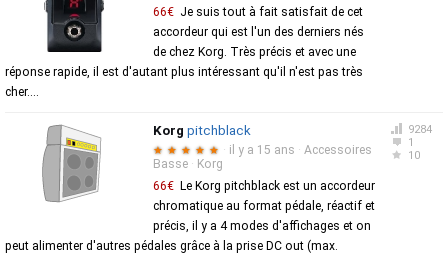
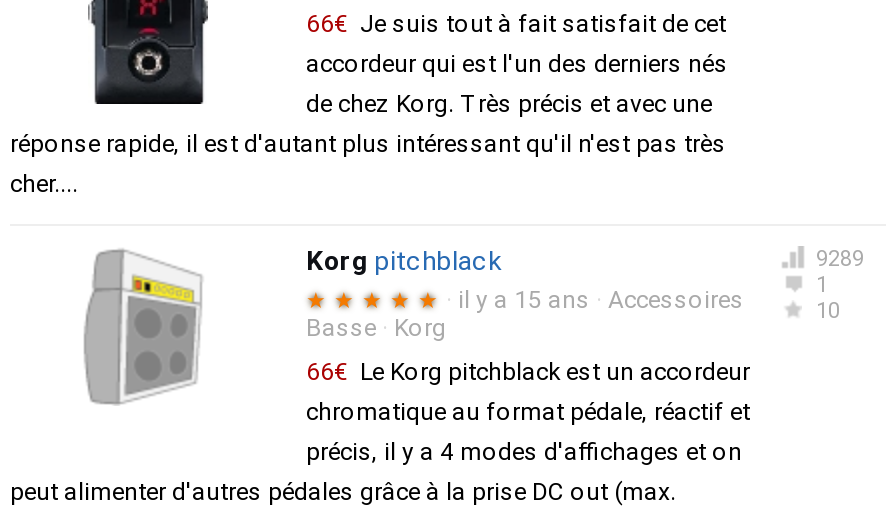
- 9284
+ 9289
